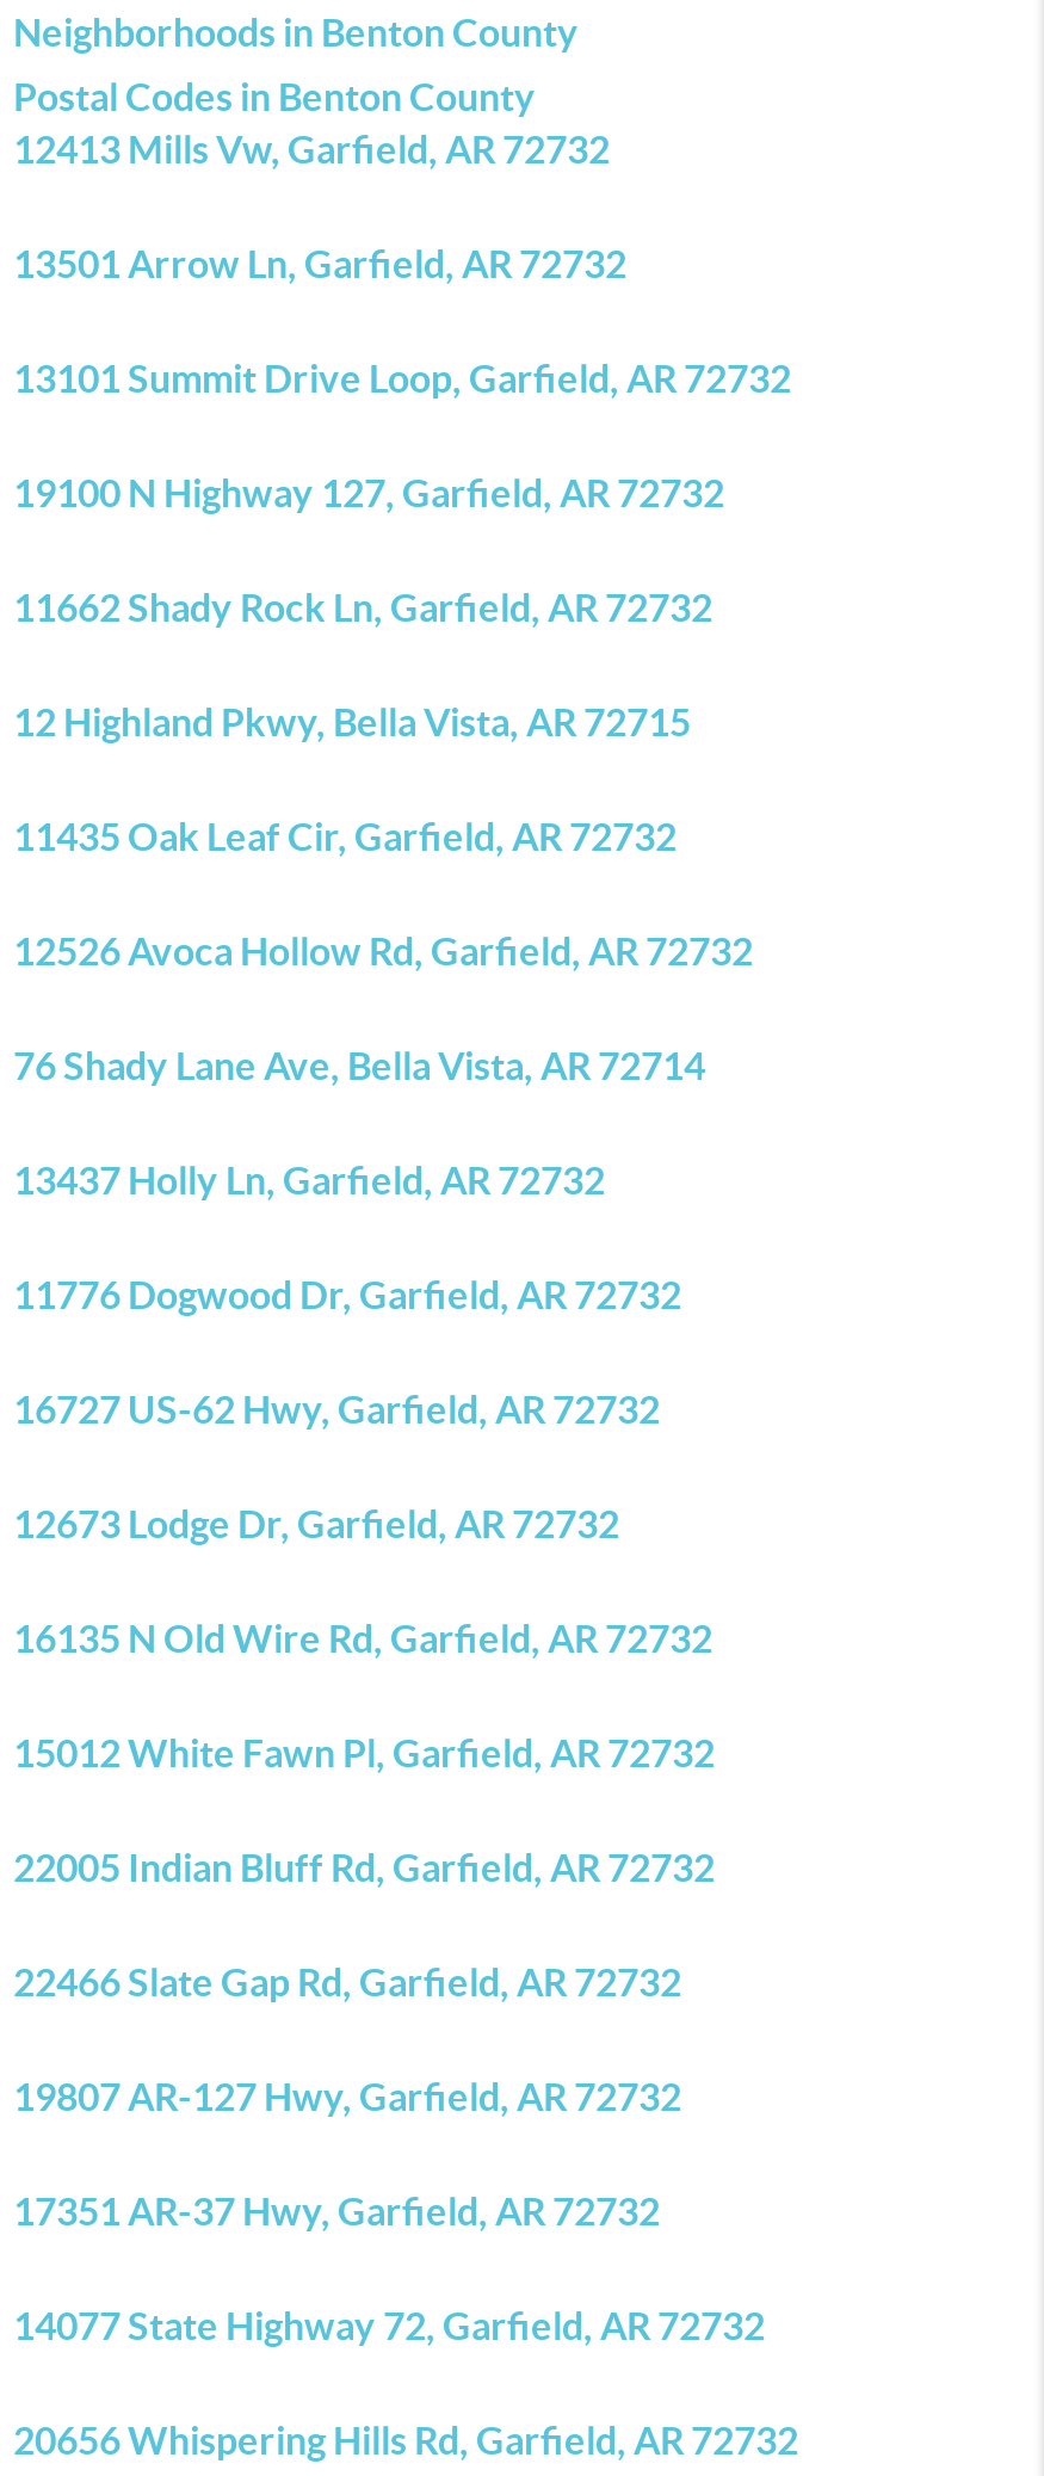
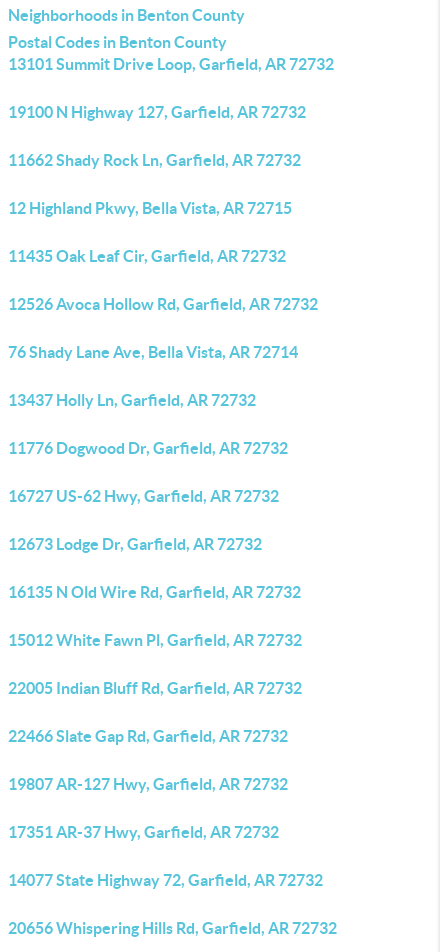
- 12413 Mills Vw, Garfield, AR 72732
- 13501 Arrow Ln, Garfield, AR 72732
